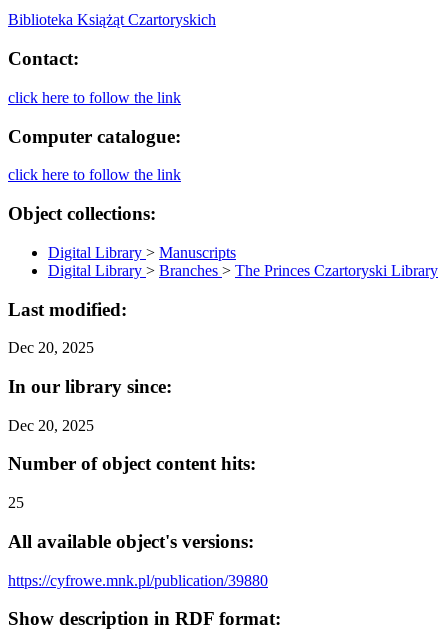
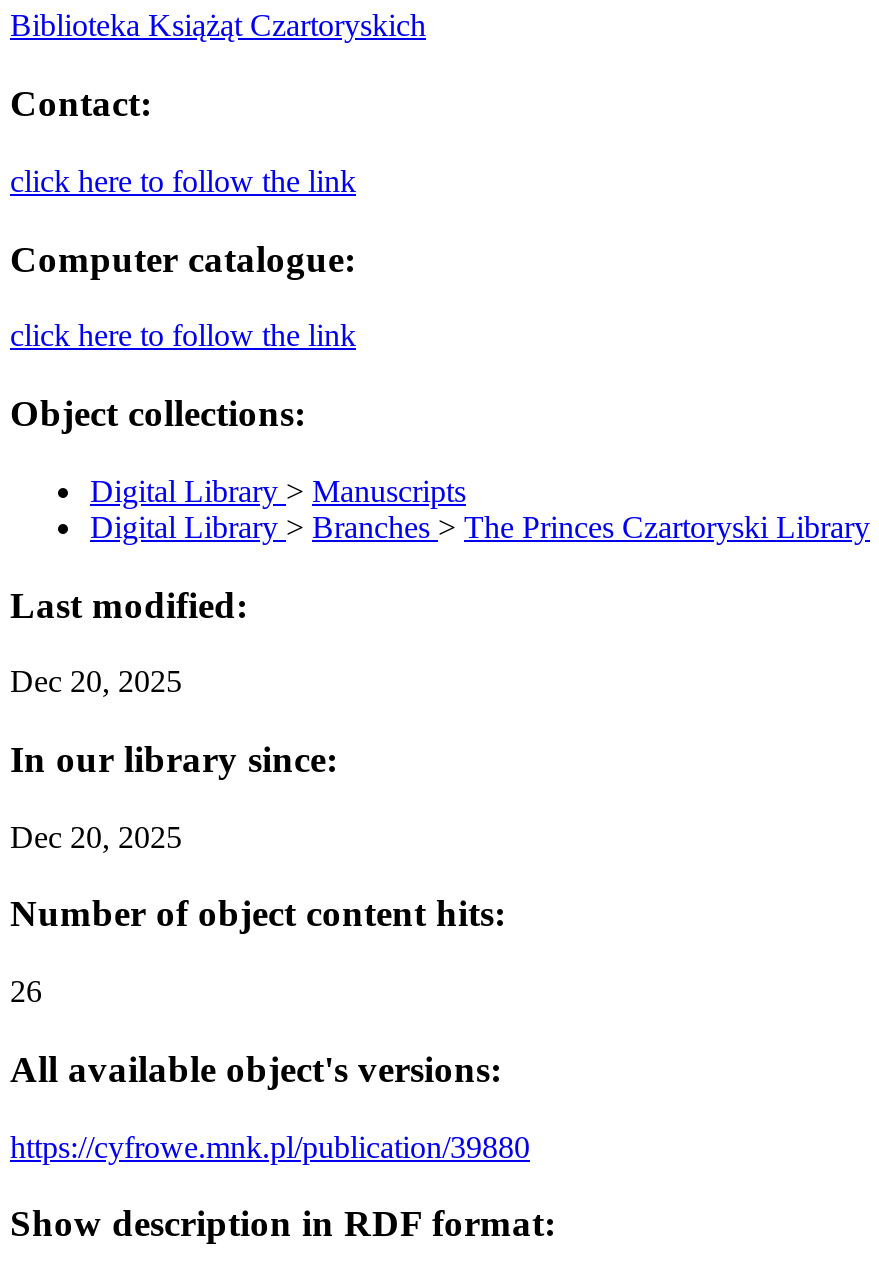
- 25
+ 26
